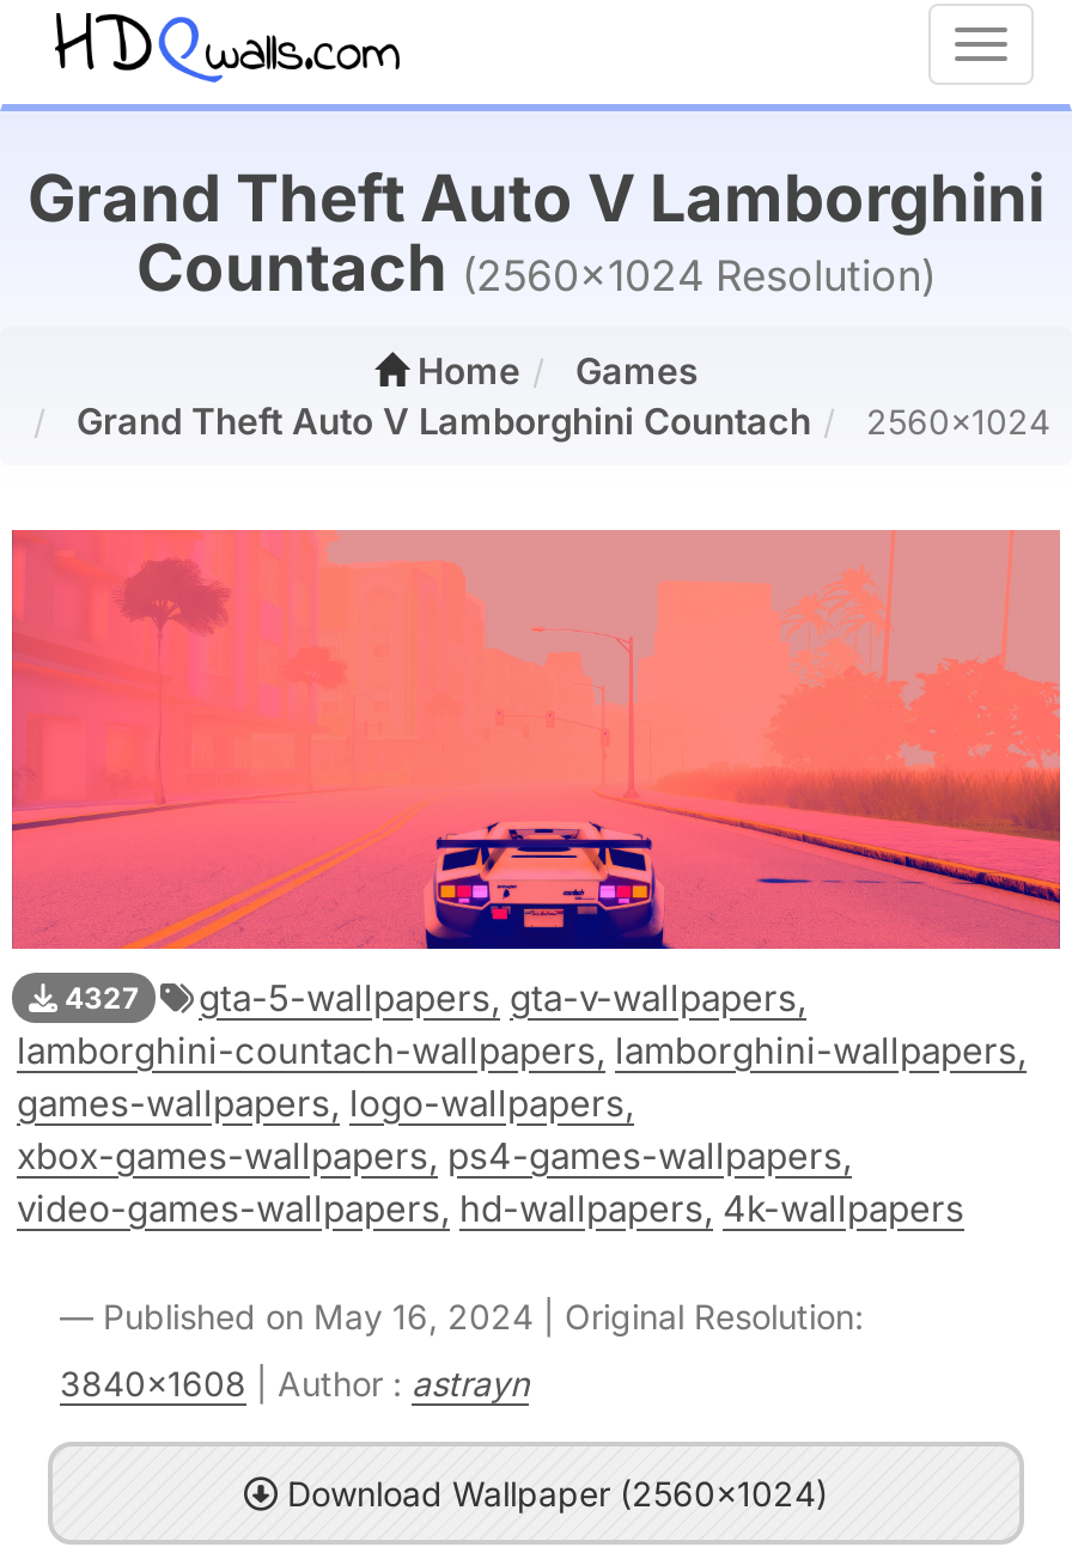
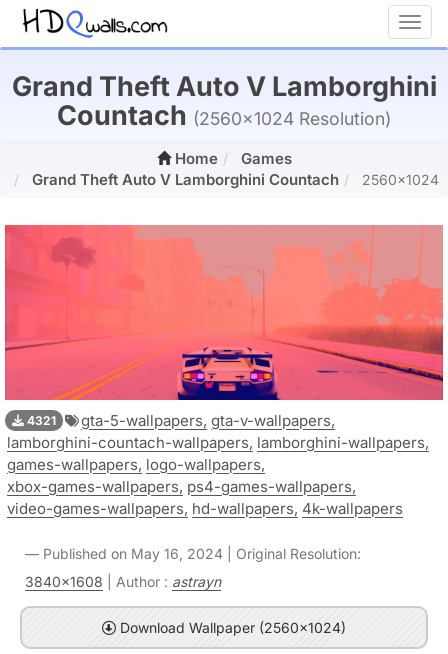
- 4327 gta-5-wallpapers, gta-v-wallpapers,
+ 4321 gta-5-wallpapers, gta-v-wallpapers,
